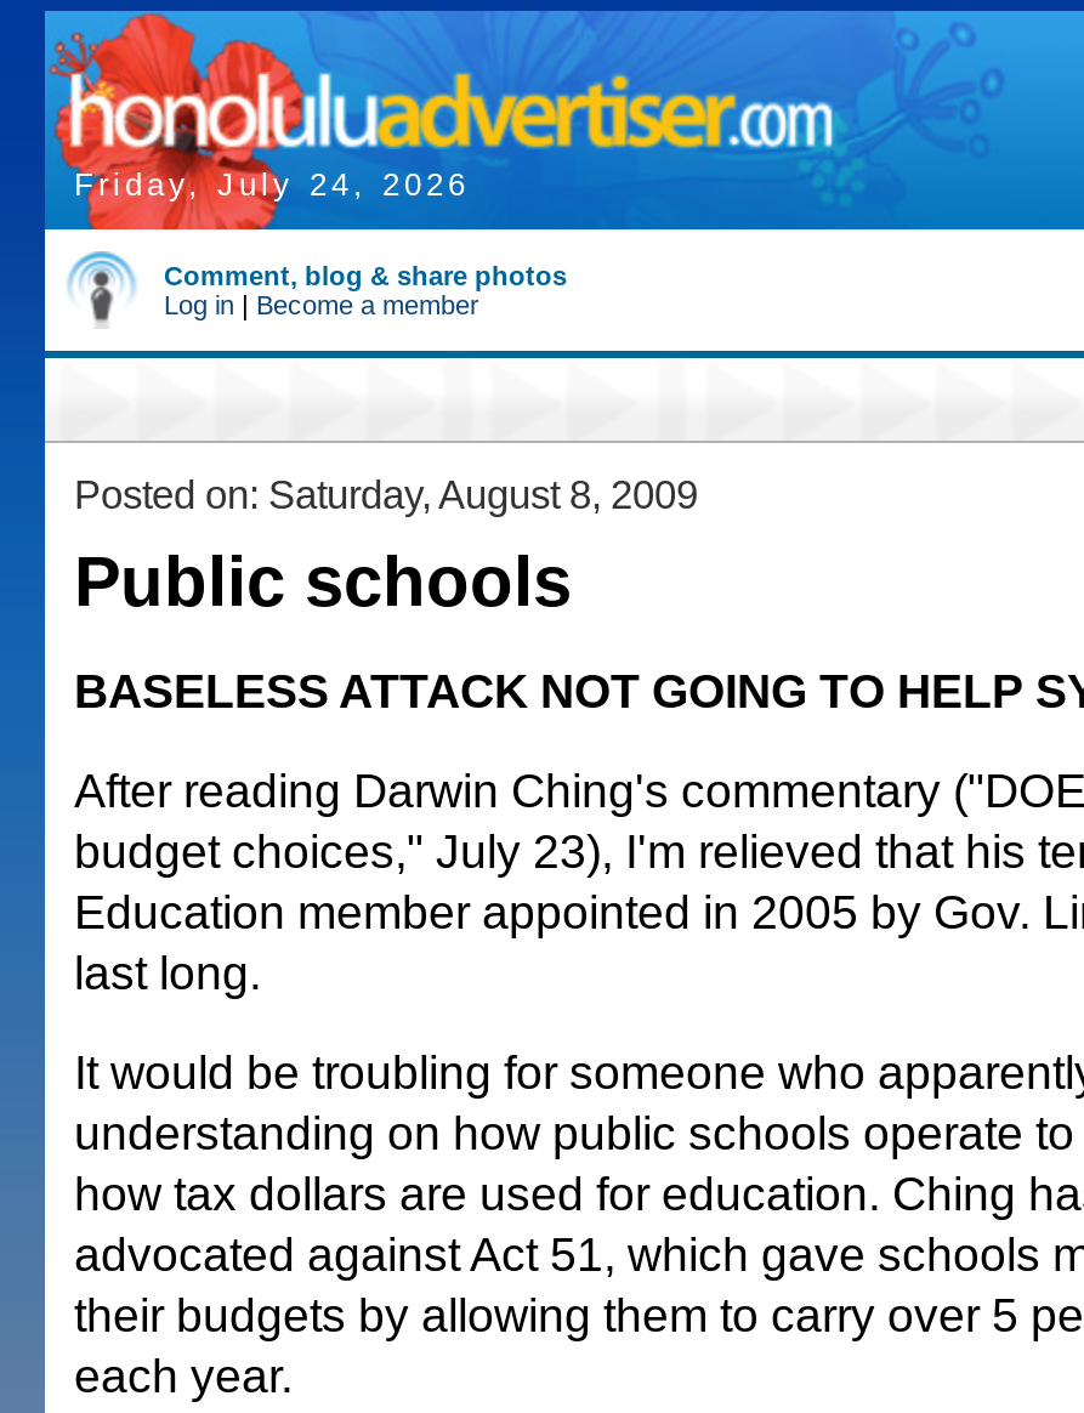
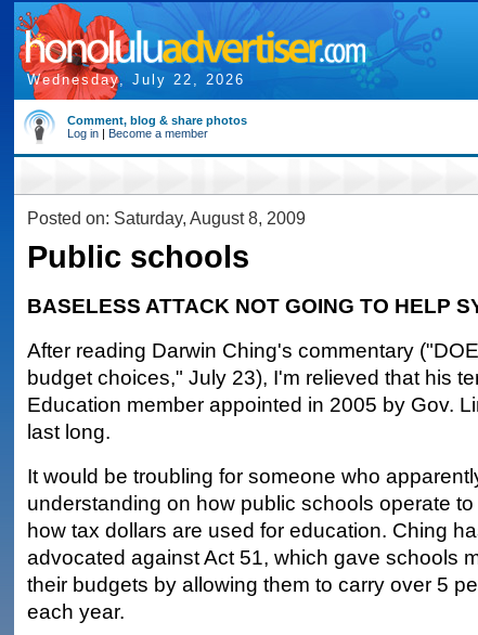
- Friday, July 24, 2026
+ Wednesday, July 22, 2026
